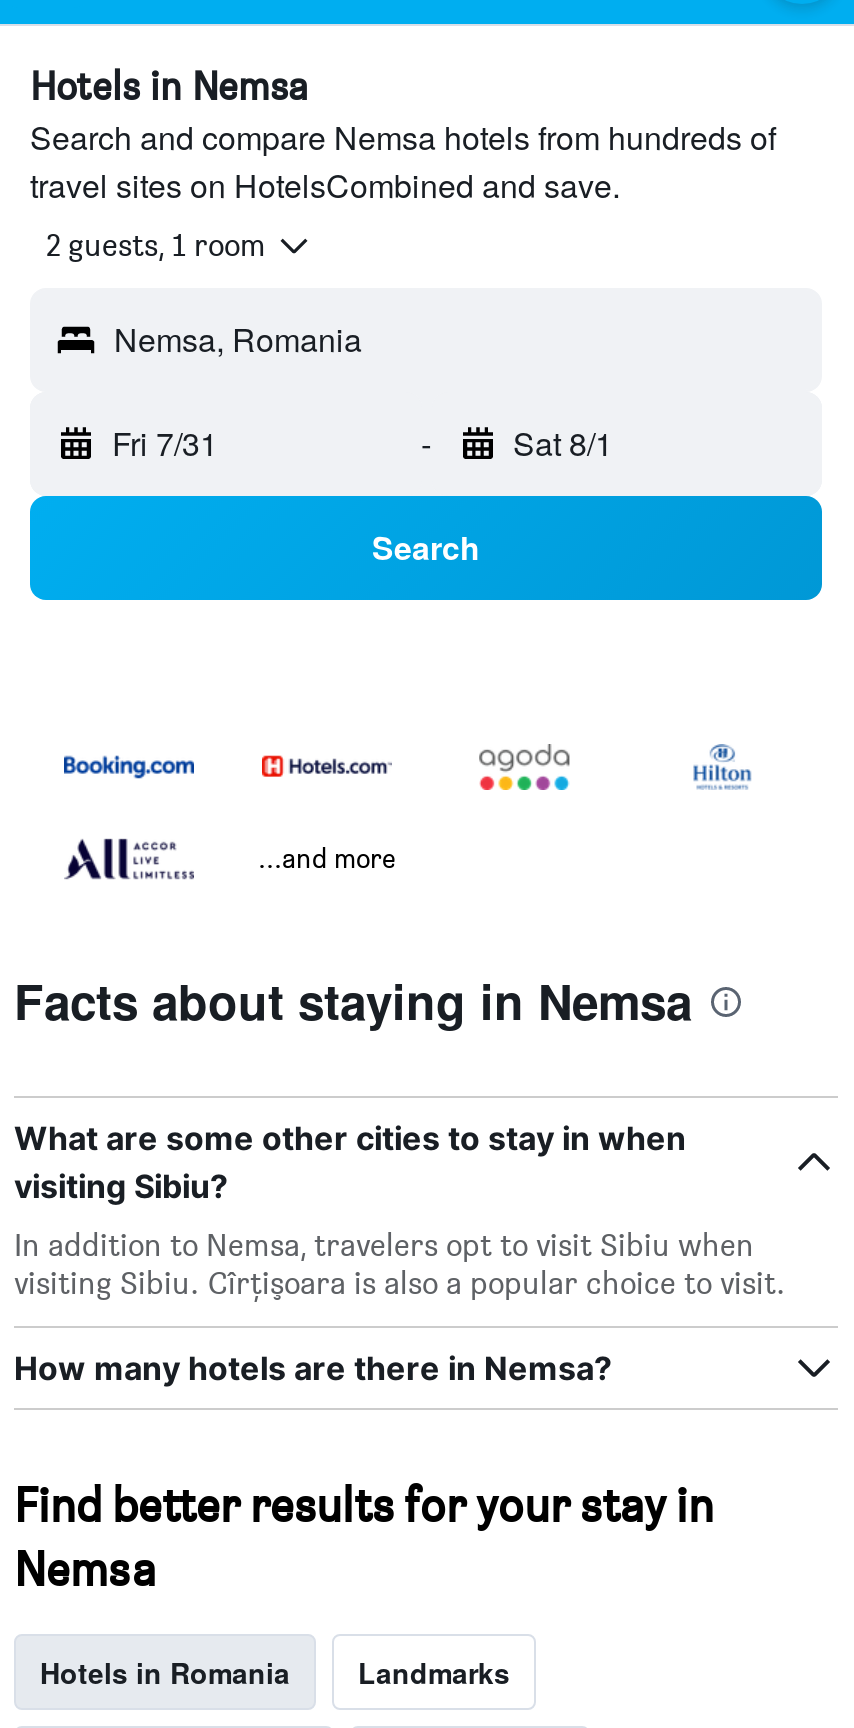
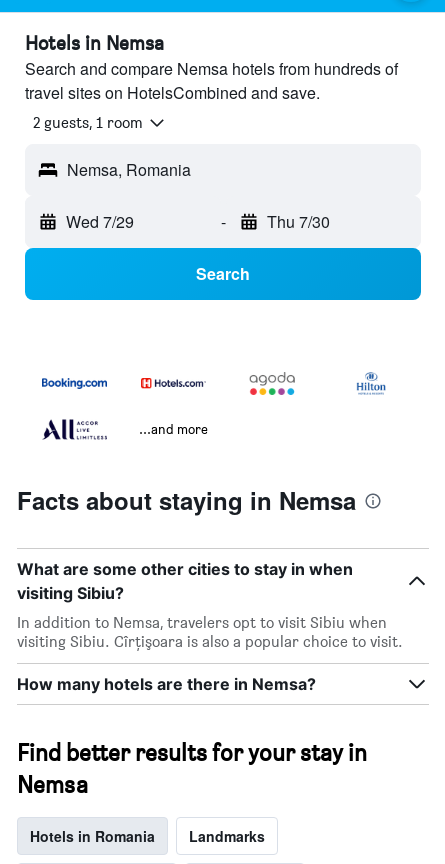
- Fri 7/31
+ Wed 7/29

- Sat 8/1
+ Thu 7/30
